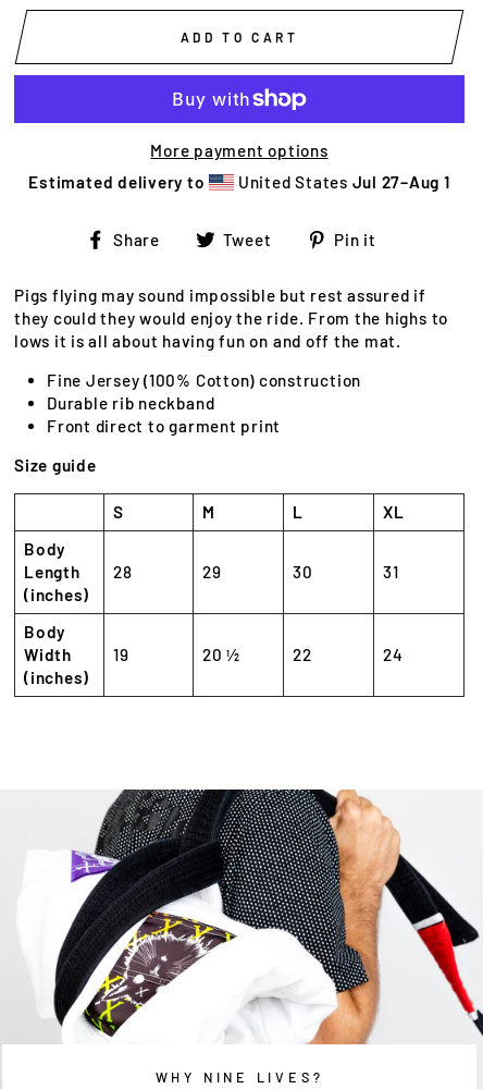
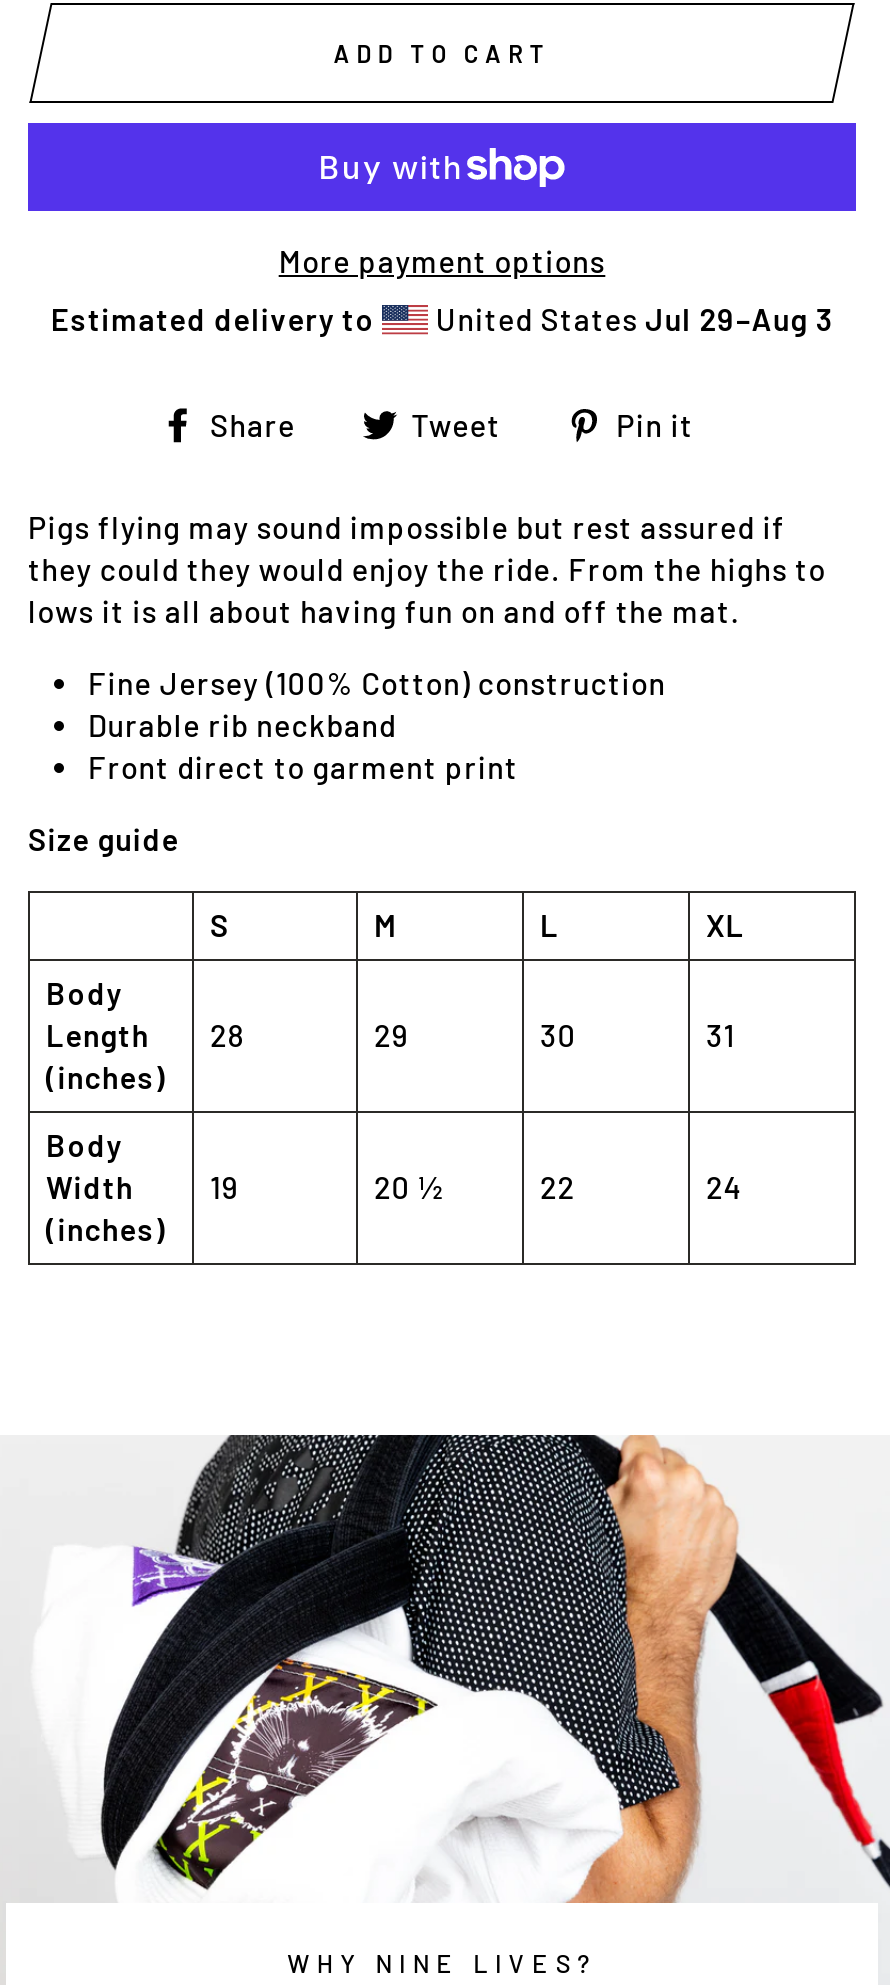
- United States Jul 27–Aug 1
+ United States Jul 29–Aug 3
